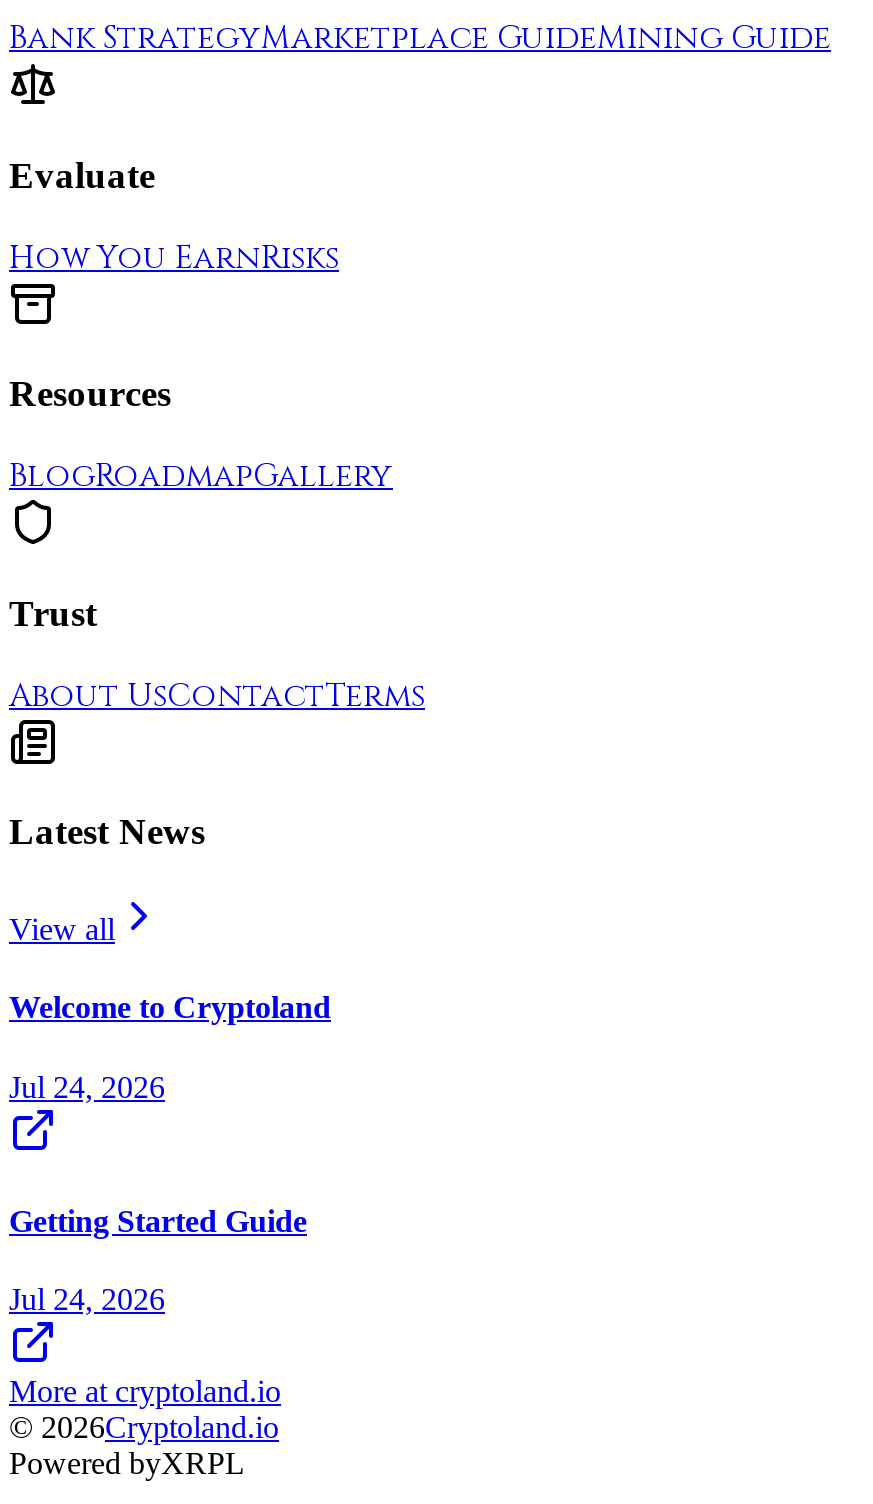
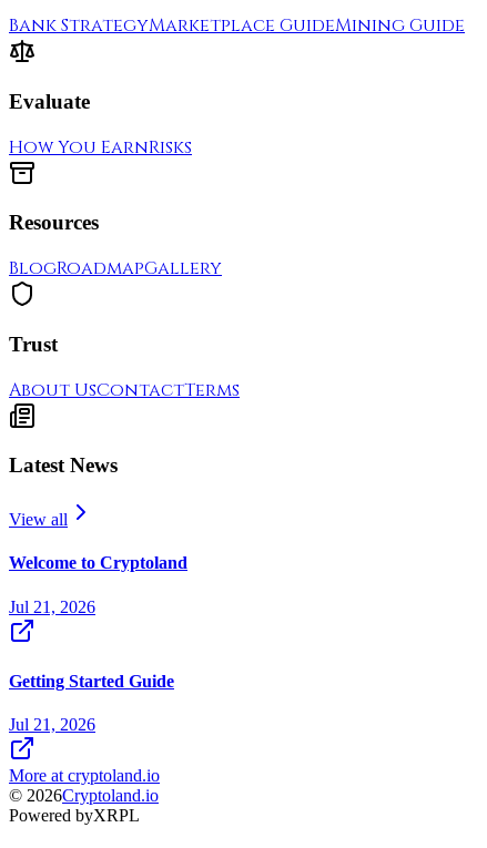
- Jul 24, 2026
+ Jul 21, 2026

- Jul 24, 2026
+ Jul 21, 2026
